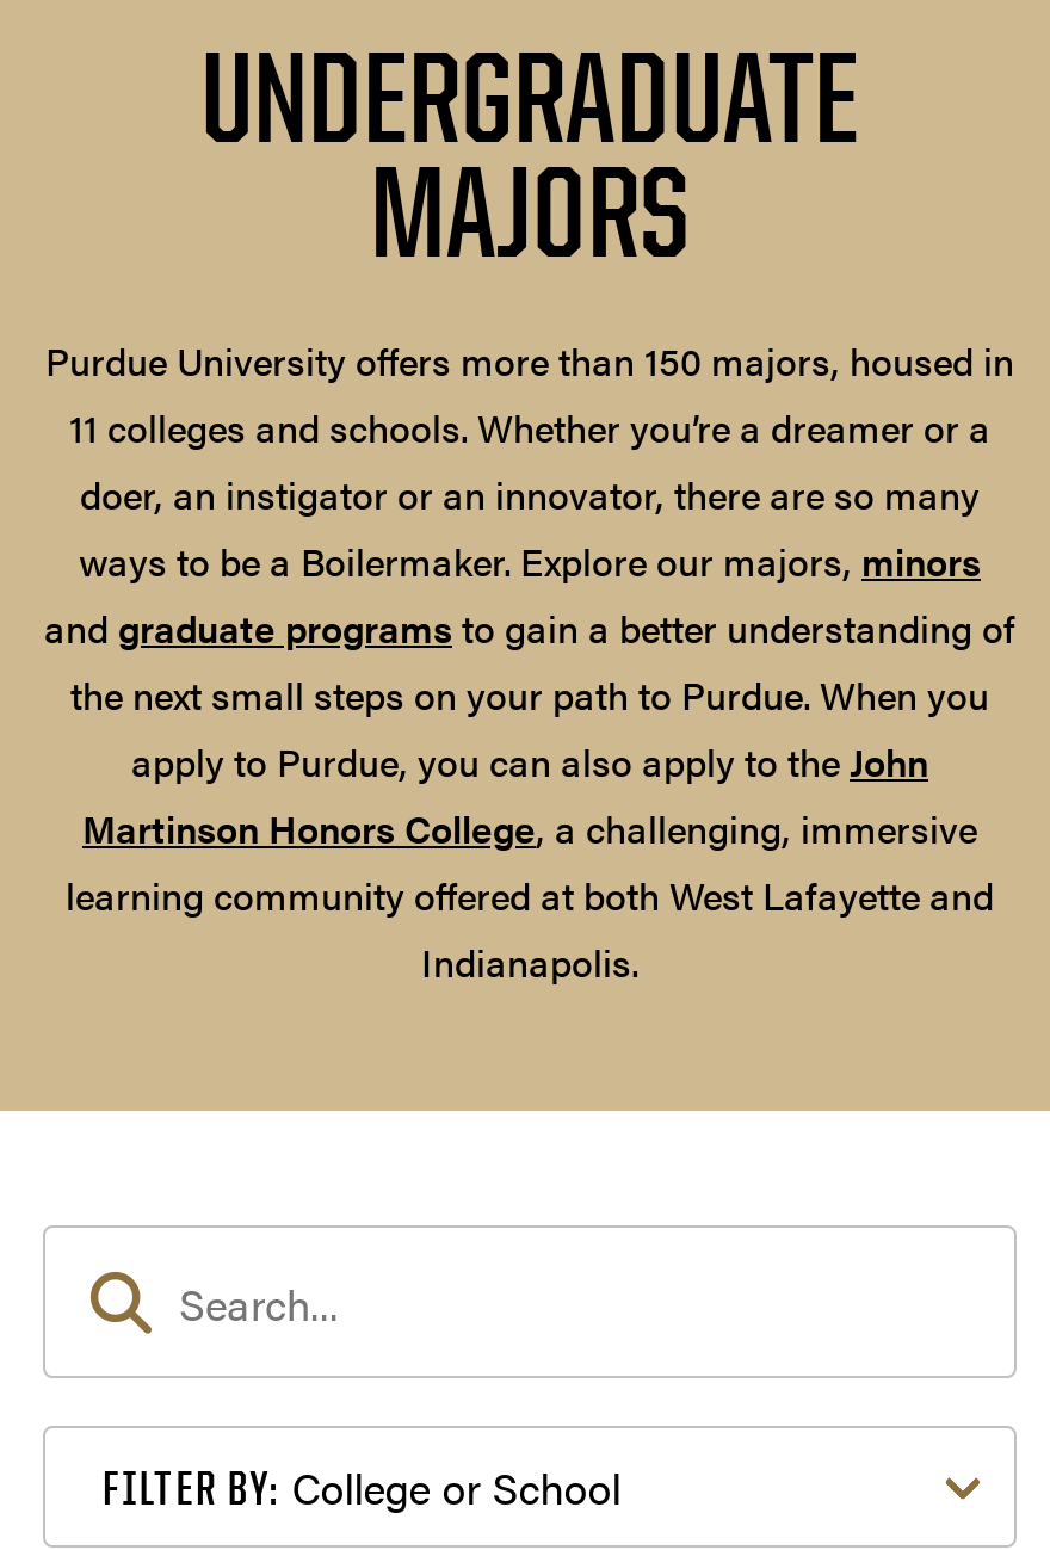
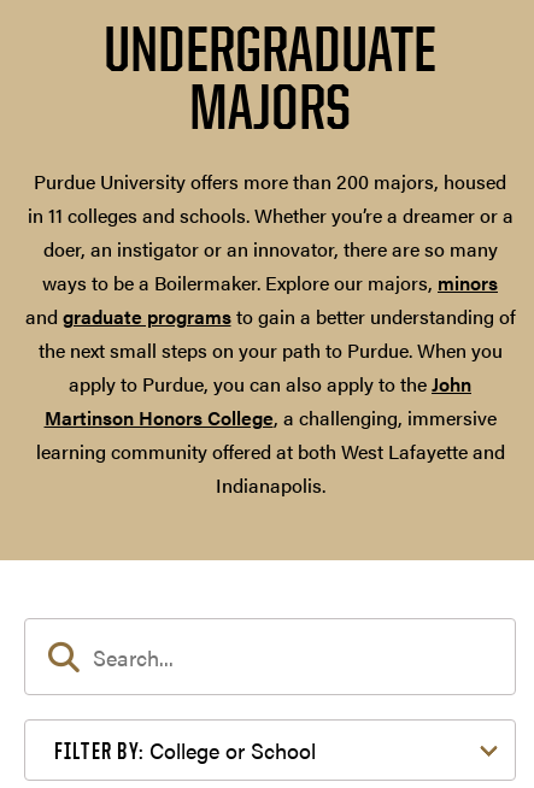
- Purdue University offers more than 150 majors, housed in
- 11 colleges and schools. Whether you’re a dreamer or a
+ Purdue University offers more than 200 majors, housed
+ in 11 colleges and schools. Whether you’re a dreamer or a
